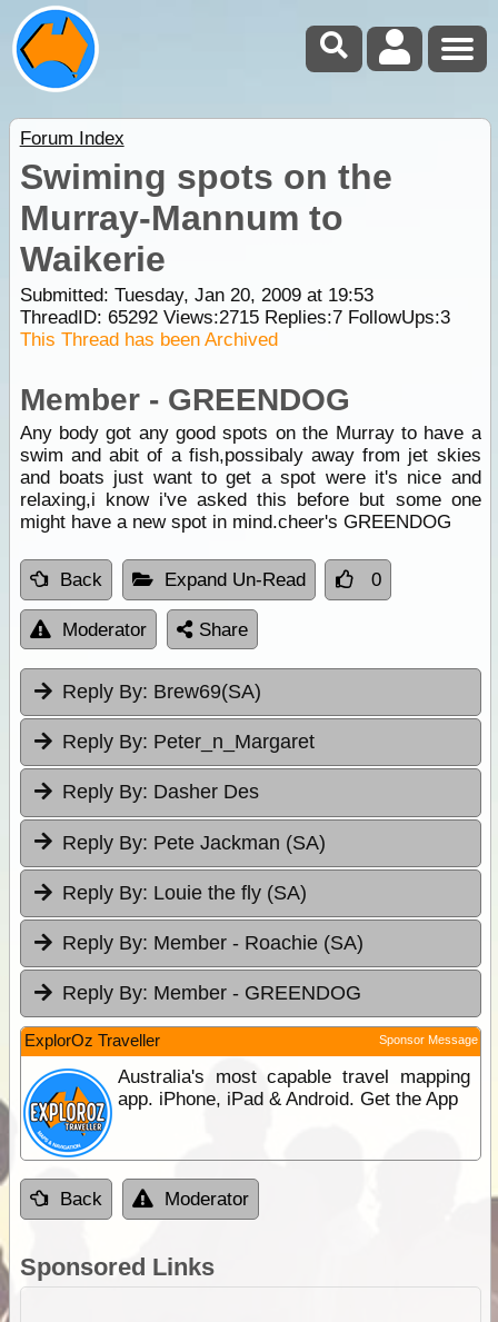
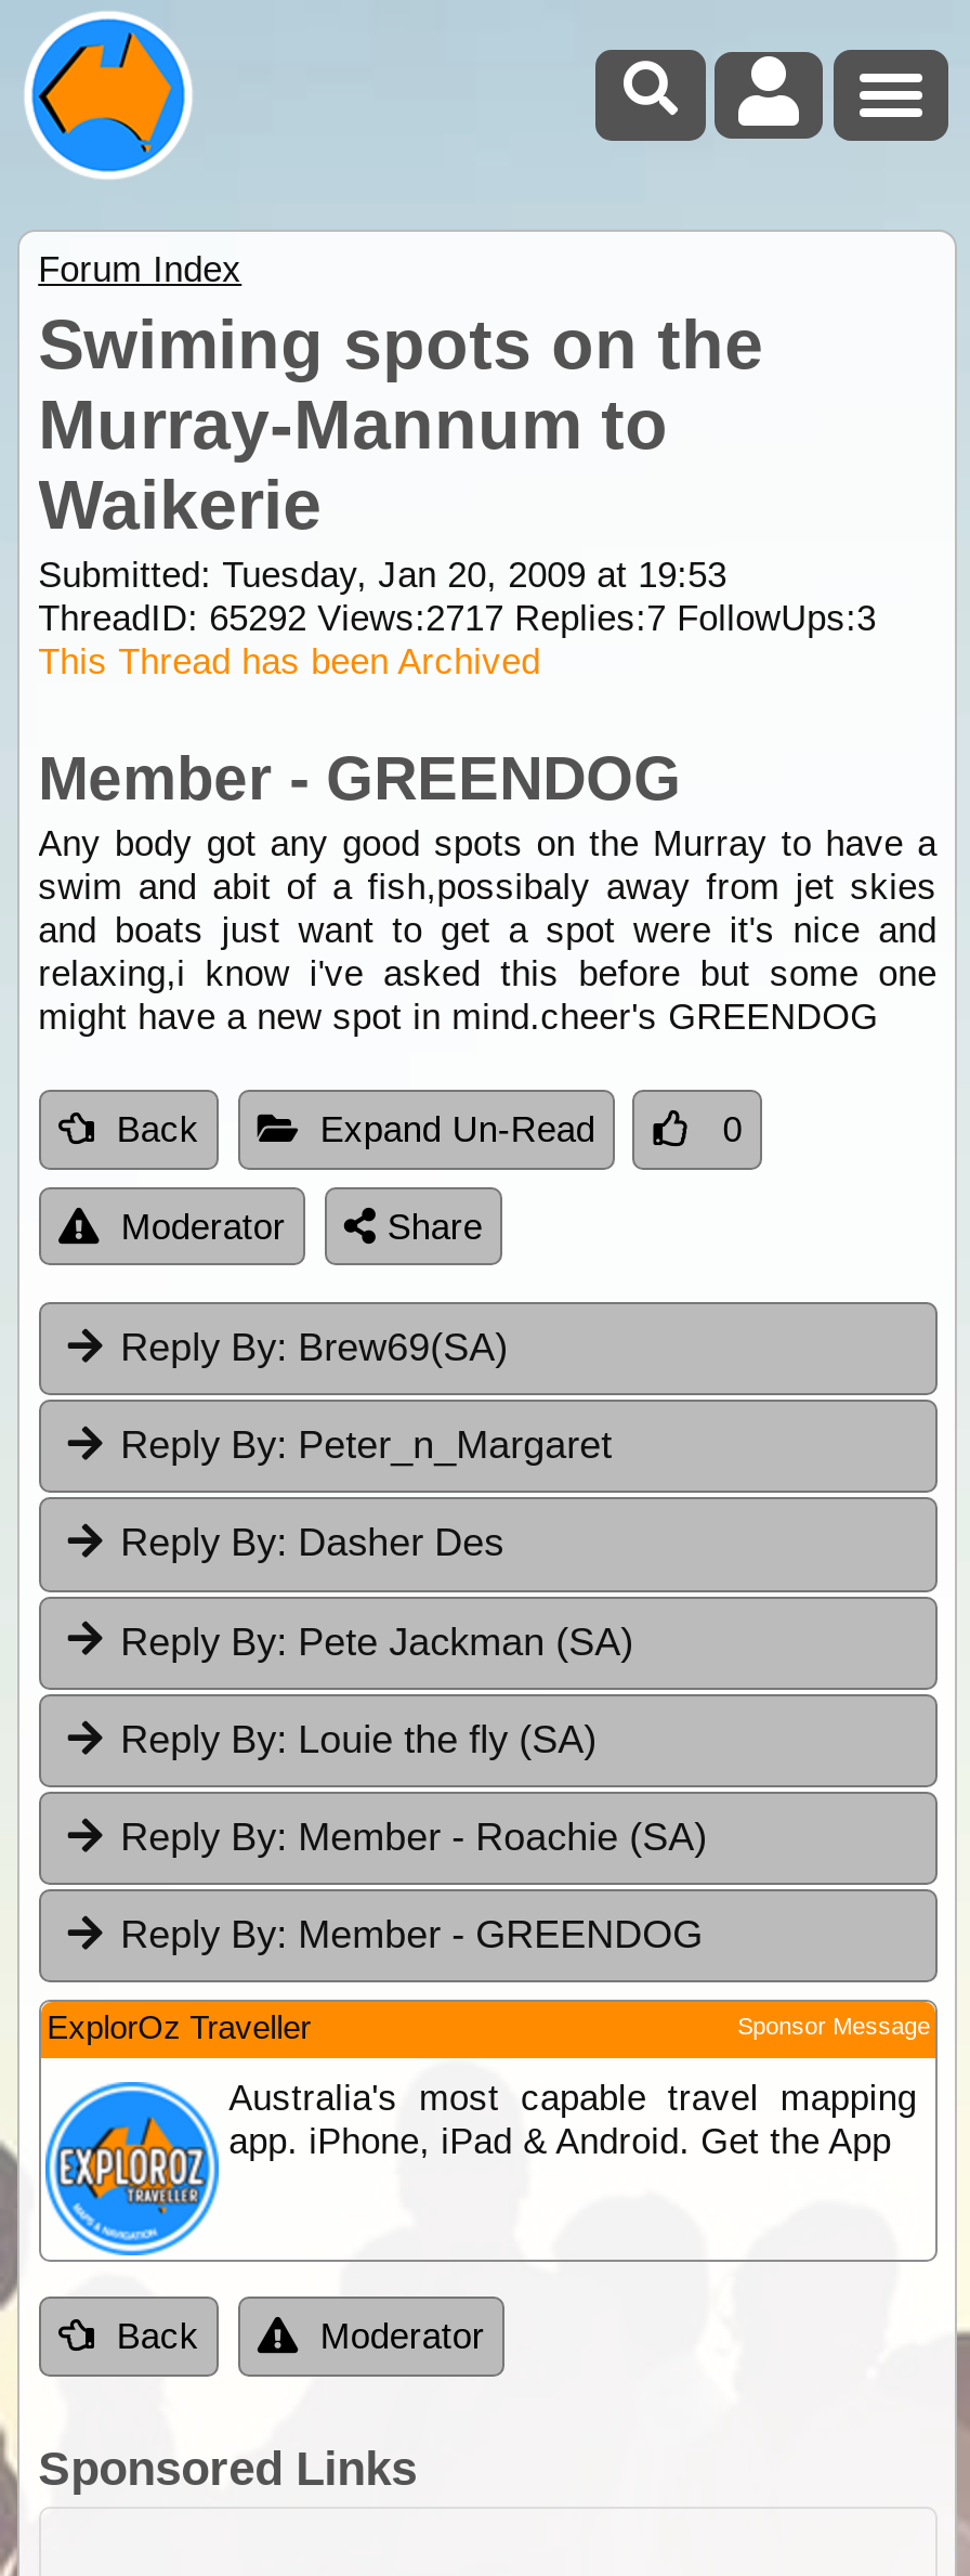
- ThreadID: 65292 Views:2715 Replies:7 FollowUps:3
+ ThreadID: 65292 Views:2717 Replies:7 FollowUps:3
